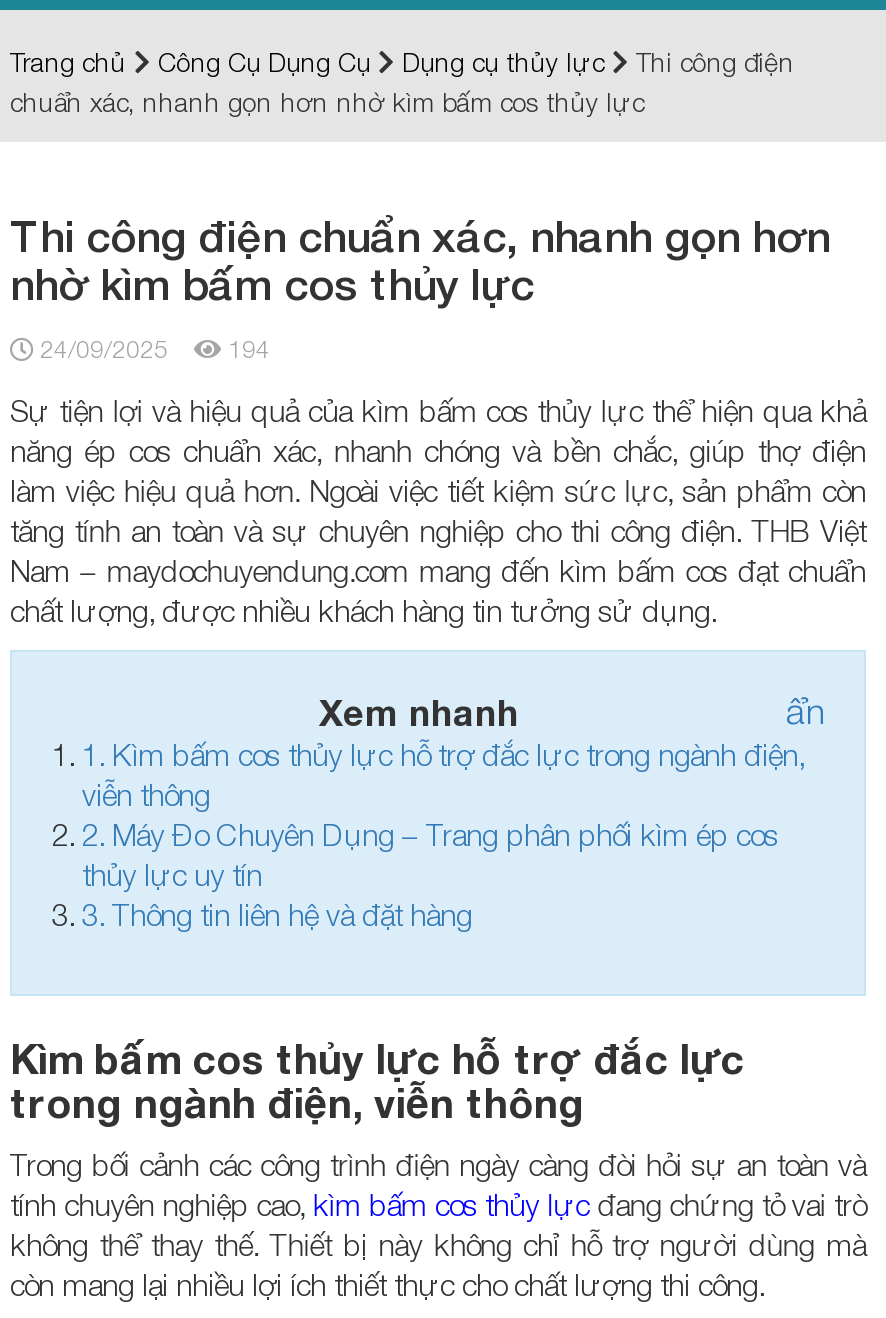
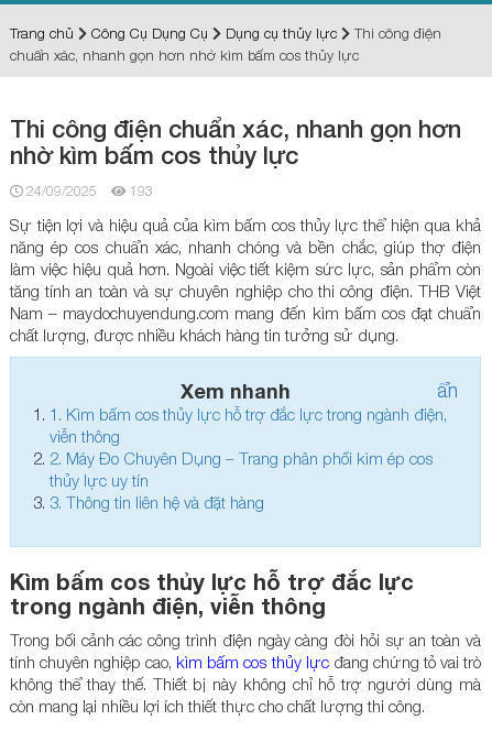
- 24/09/2025 194
+ 24/09/2025 193
